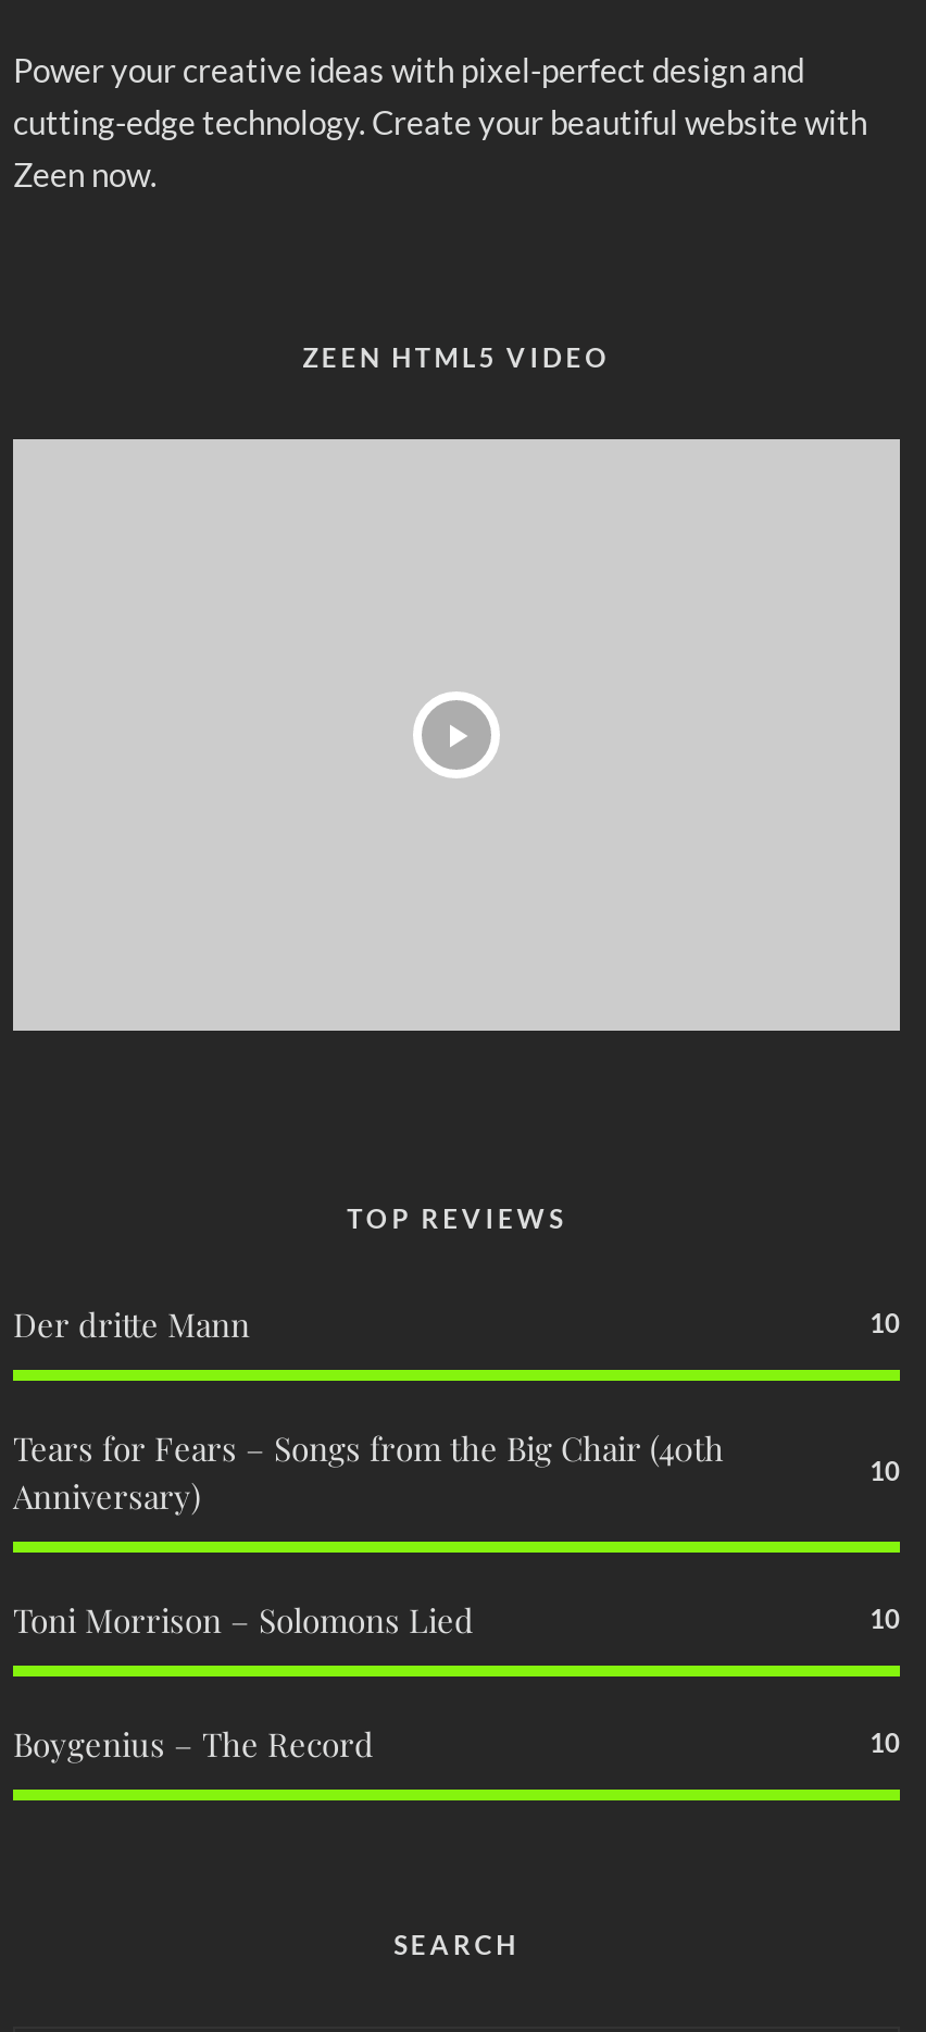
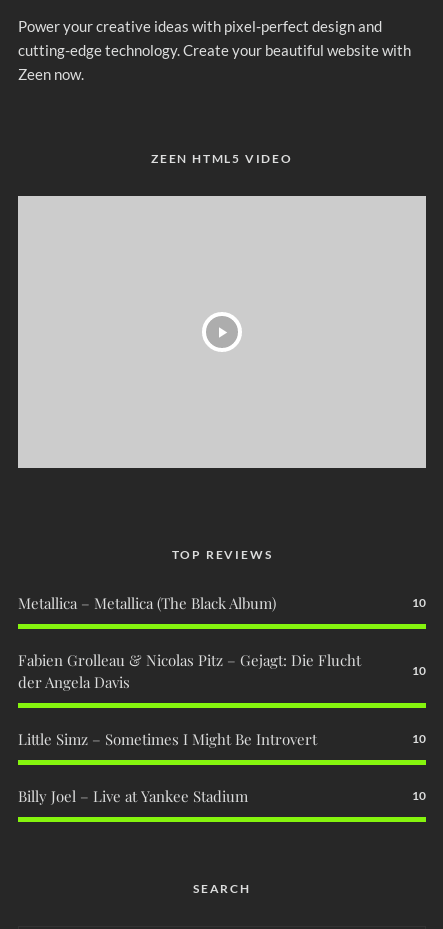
- Der dritte Mann
+ Metallica – Metallica (The Black Album)

- Tears for Fears – Songs from the Big Chair (40th
- Anniversary)
+ Fabien Grolleau & Nicolas Pitz – Gejagt: Die Flucht
+ der Angela Davis

- Toni Morrison – Solomons Lied
+ Little Simz – Sometimes I Might Be Introvert

- Boygenius – The Record
+ Billy Joel – Live at Yankee Stadium
